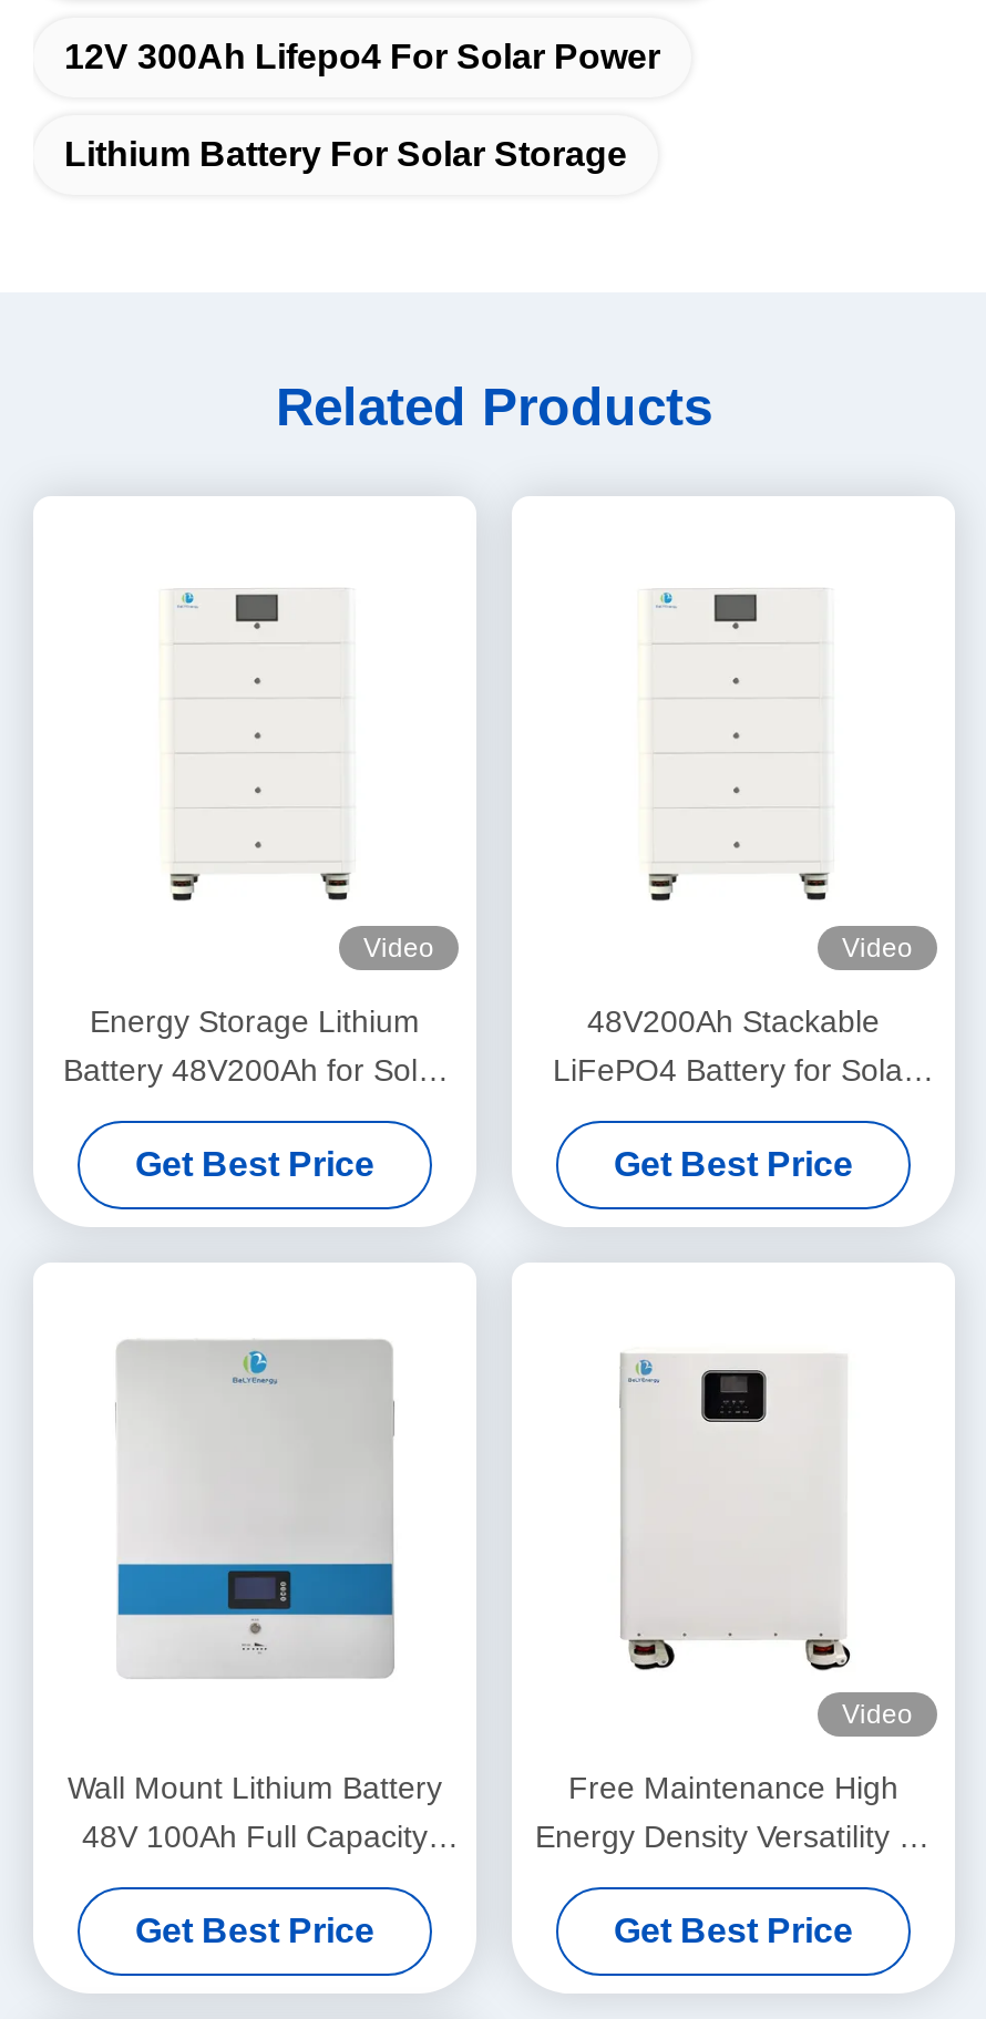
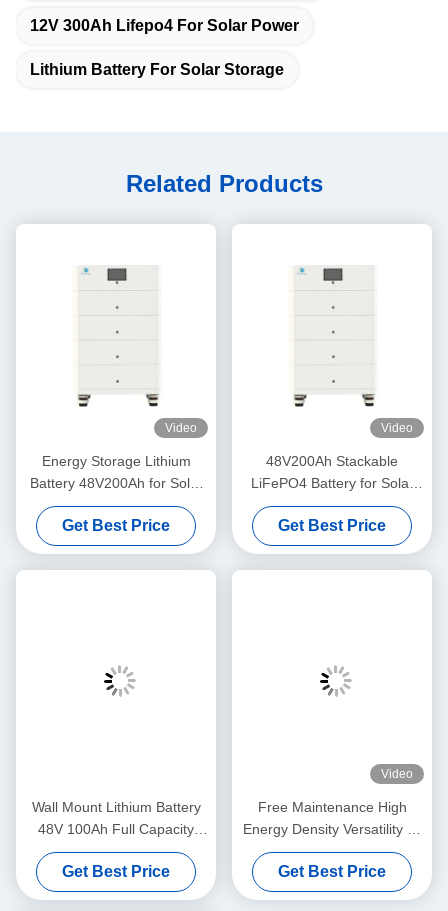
- [image]

- [image]
